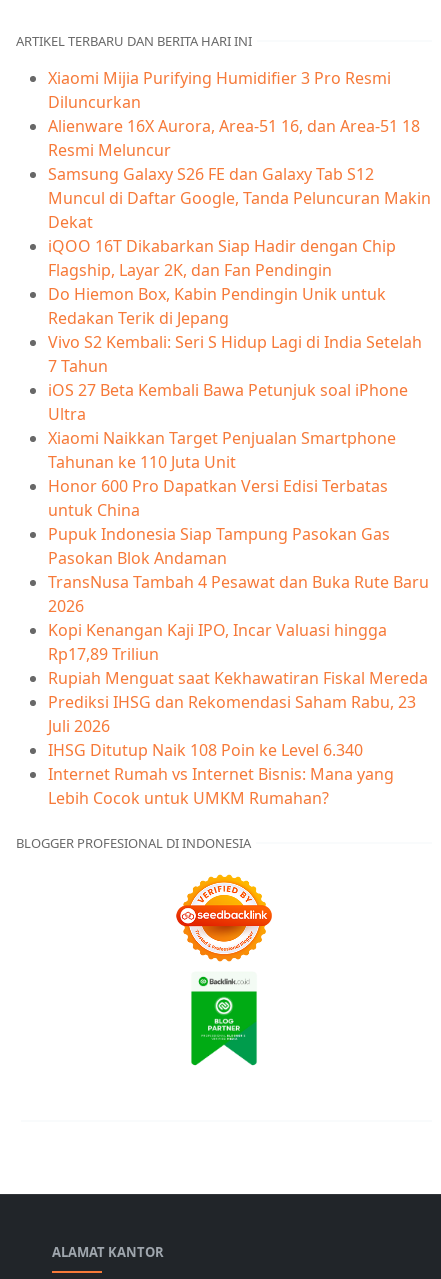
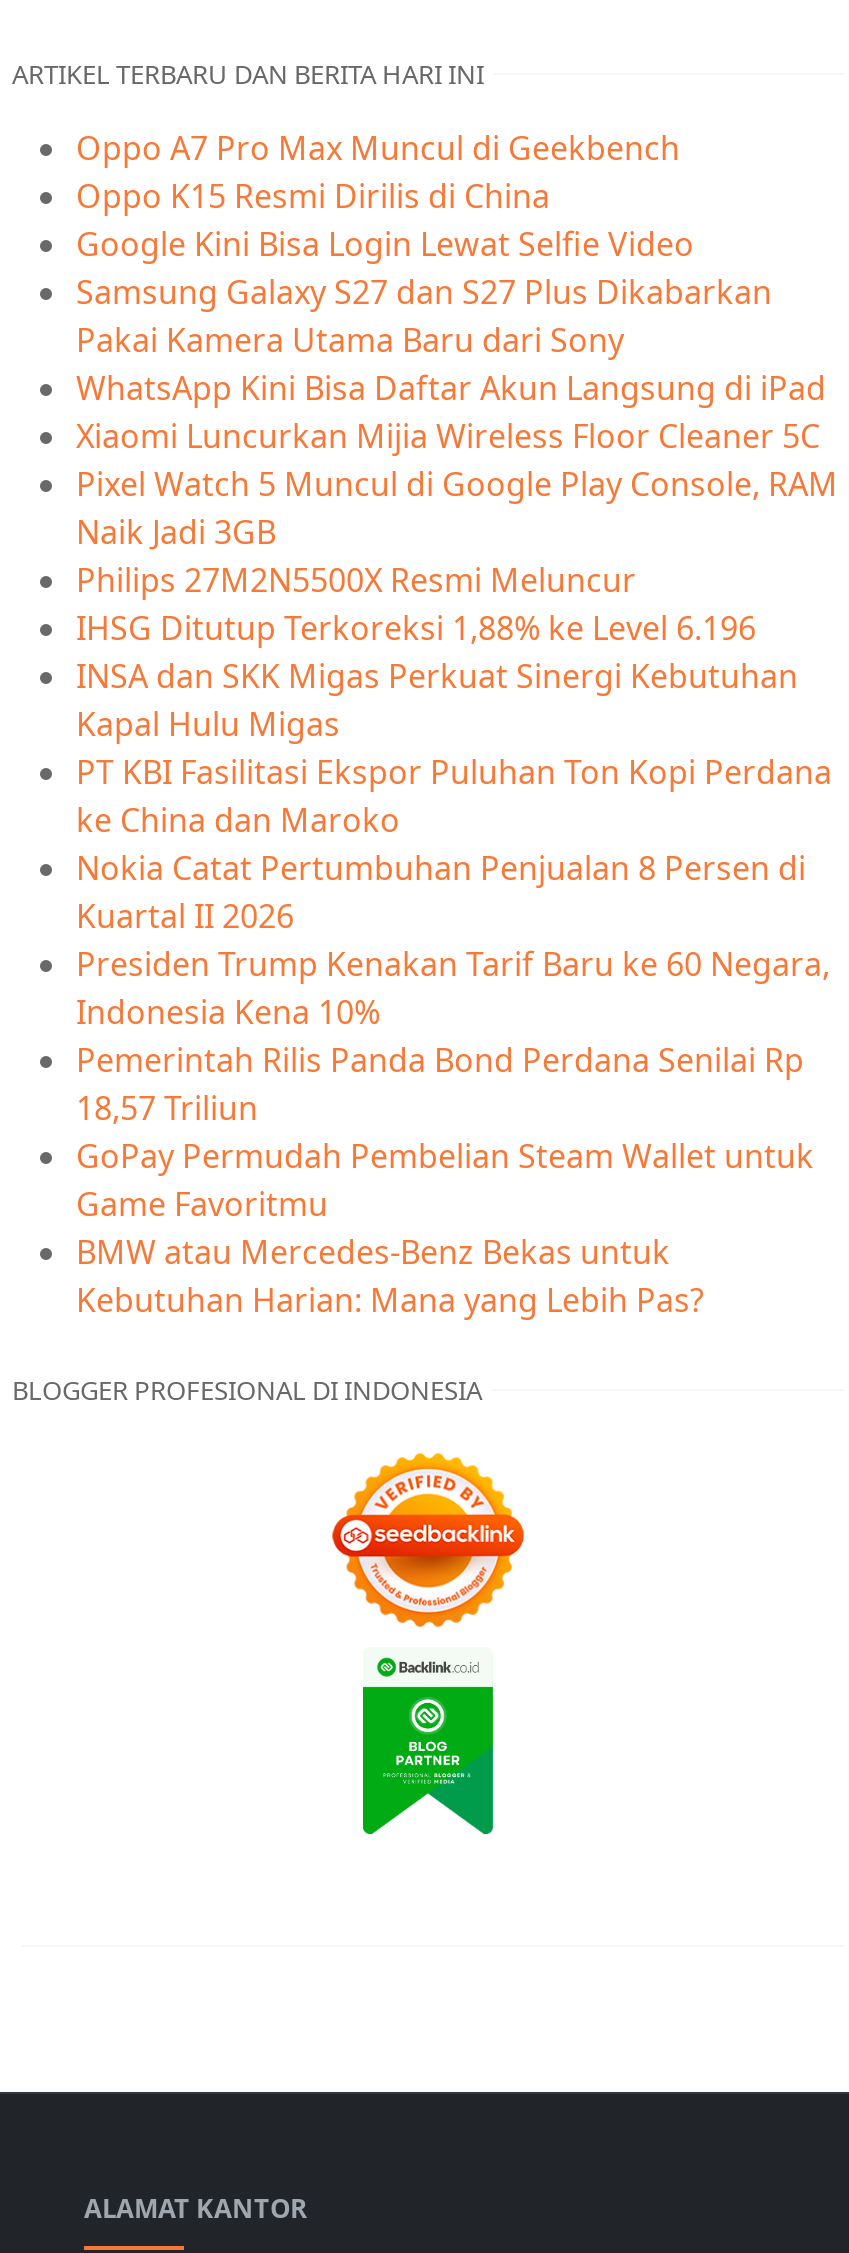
- Xiaomi Mijia Purifying Humidifier 3 Pro Resmi
- Diluncurkan
- Alienware 16X Aurora, Area-51 16, dan Area-51 18
- Resmi Meluncur
- Samsung Galaxy S26 FE dan Galaxy Tab S12
- Muncul di Daftar Google, Tanda Peluncuran Makin
- Dekat
- iQOO 16T Dikabarkan Siap Hadir dengan Chip
- Flagship, Layar 2K, dan Fan Pendingin
- Do Hiemon Box, Kabin Pendingin Unik untuk
- Redakan Terik di Jepang
- Vivo S2 Kembali: Seri S Hidup Lagi di India Setelah
- 7 Tahun
- iOS 27 Beta Kembali Bawa Petunjuk soal iPhone
- Ultra
- Xiaomi Naikkan Target Penjualan Smartphone
- Tahunan ke 110 Juta Unit
- Honor 600 Pro Dapatkan Versi Edisi Terbatas
- untuk China
- Pupuk Indonesia Siap Tampung Pasokan Gas
- Pasokan Blok Andaman
- TransNusa Tambah 4 Pesawat dan Buka Rute Baru
- 2026
- Kopi Kenangan Kaji IPO, Incar Valuasi hingga
- Rp17,89 Triliun
- Rupiah Menguat saat Kekhawatiran Fiskal Mereda
- Prediksi IHSG dan Rekomendasi Saham Rabu, 23
- Juli 2026
- IHSG Ditutup Naik 108 Poin ke Level 6.340
- Internet Rumah vs Internet Bisnis: Mana yang
- Lebih Cocok untuk UMKM Rumahan?
+ Oppo A7 Pro Max Muncul di Geekbench
+ Oppo K15 Resmi Dirilis di China
+ Google Kini Bisa Login Lewat Selfie Video
+ Samsung Galaxy S27 dan S27 Plus Dikabarkan
+ Pakai Kamera Utama Baru dari Sony
+ WhatsApp Kini Bisa Daftar Akun Langsung di iPad
+ Xiaomi Luncurkan Mijia Wireless Floor Cleaner 5C
+ Pixel Watch 5 Muncul di Google Play Console, RAM
+ Naik Jadi 3GB
+ Philips 27M2N5500X Resmi Meluncur
+ IHSG Ditutup Terkoreksi 1,88% ke Level 6.196
+ INSA dan SKK Migas Perkuat Sinergi Kebutuhan
+ Kapal Hulu Migas
+ PT KBI Fasilitasi Ekspor Puluhan Ton Kopi Perdana
+ ke China dan Maroko
+ Nokia Catat Pertumbuhan Penjualan 8 Persen di
+ Kuartal II 2026
+ Presiden Trump Kenakan Tarif Baru ke 60 Negara,
+ Indonesia Kena 10%
+ Pemerintah Rilis Panda Bond Perdana Senilai Rp
+ 18,57 Triliun
+ GoPay Permudah Pembelian Steam Wallet untuk
+ Game Favoritmu
+ BMW atau Mercedes-Benz Bekas untuk
+ Kebutuhan Harian: Mana yang Lebih Pas?
